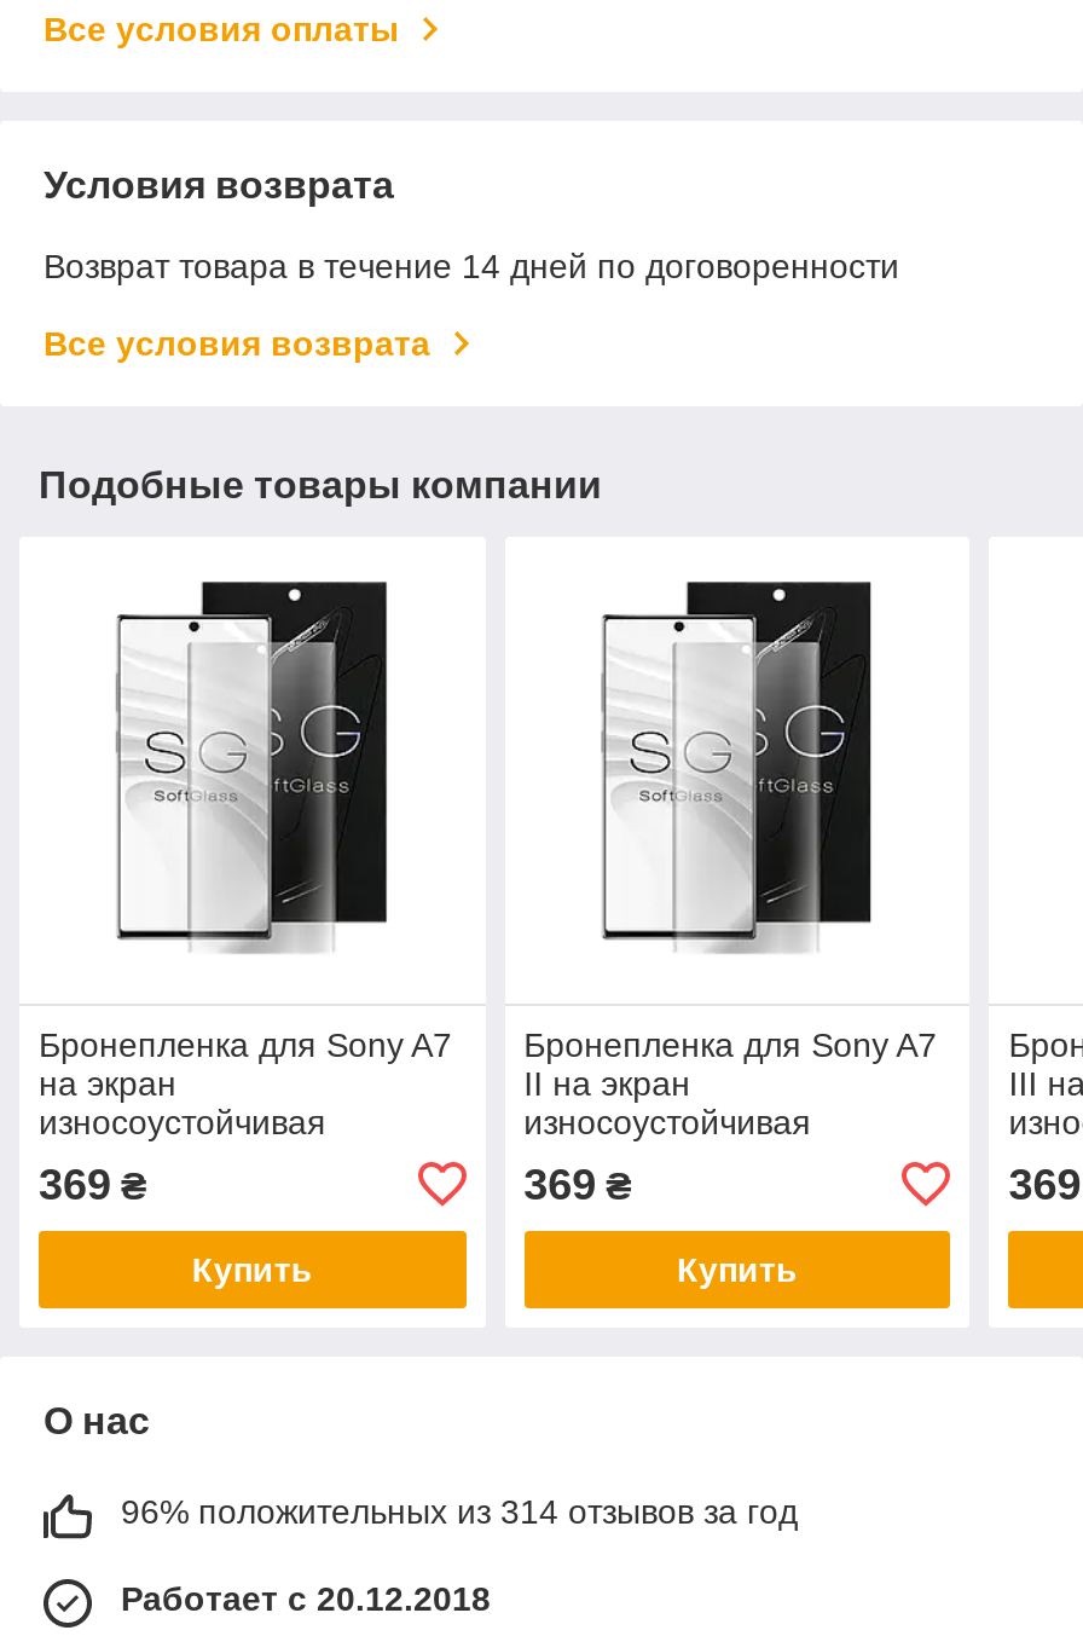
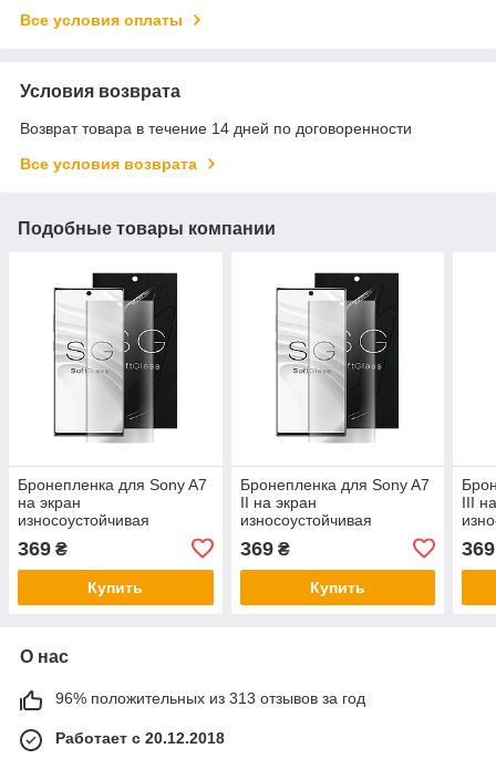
- 96% положительных из 314 отзывов за год
+ 96% положительных из 313 отзывов за год
